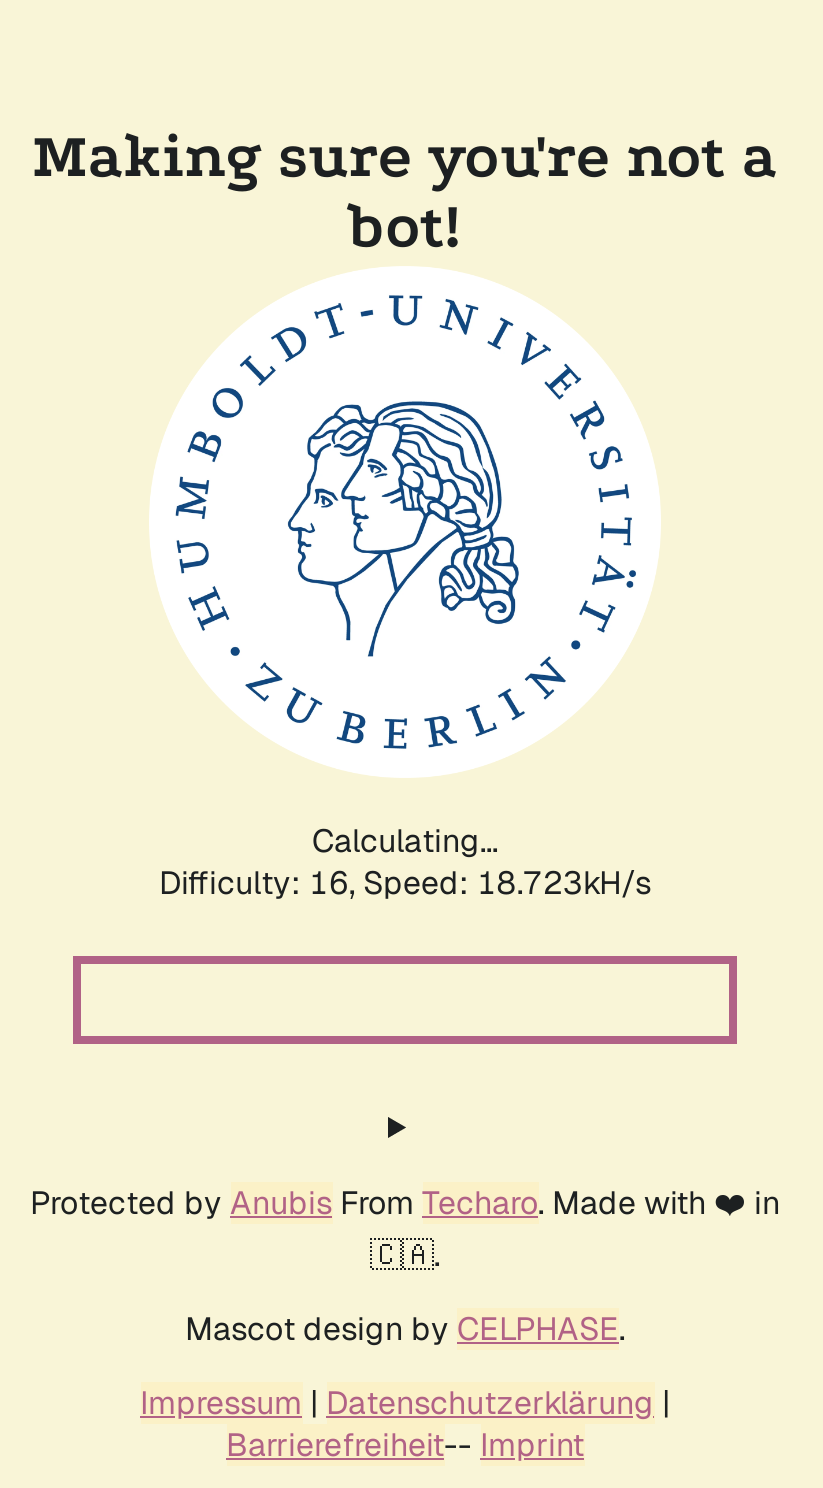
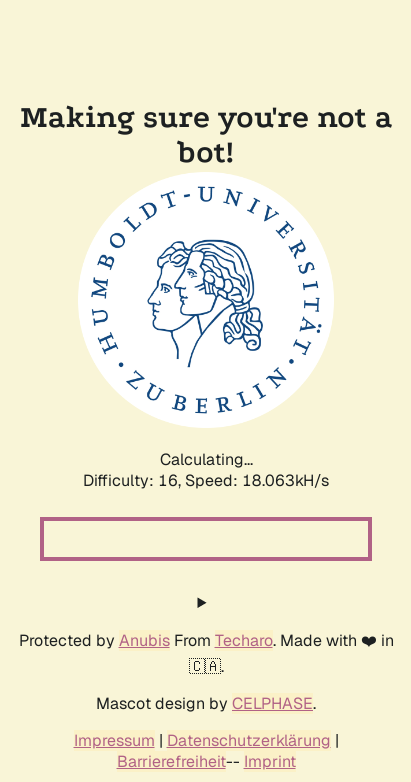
- Difficulty: 16, Speed: 18.723kH/s
+ Difficulty: 16, Speed: 18.063kH/s
